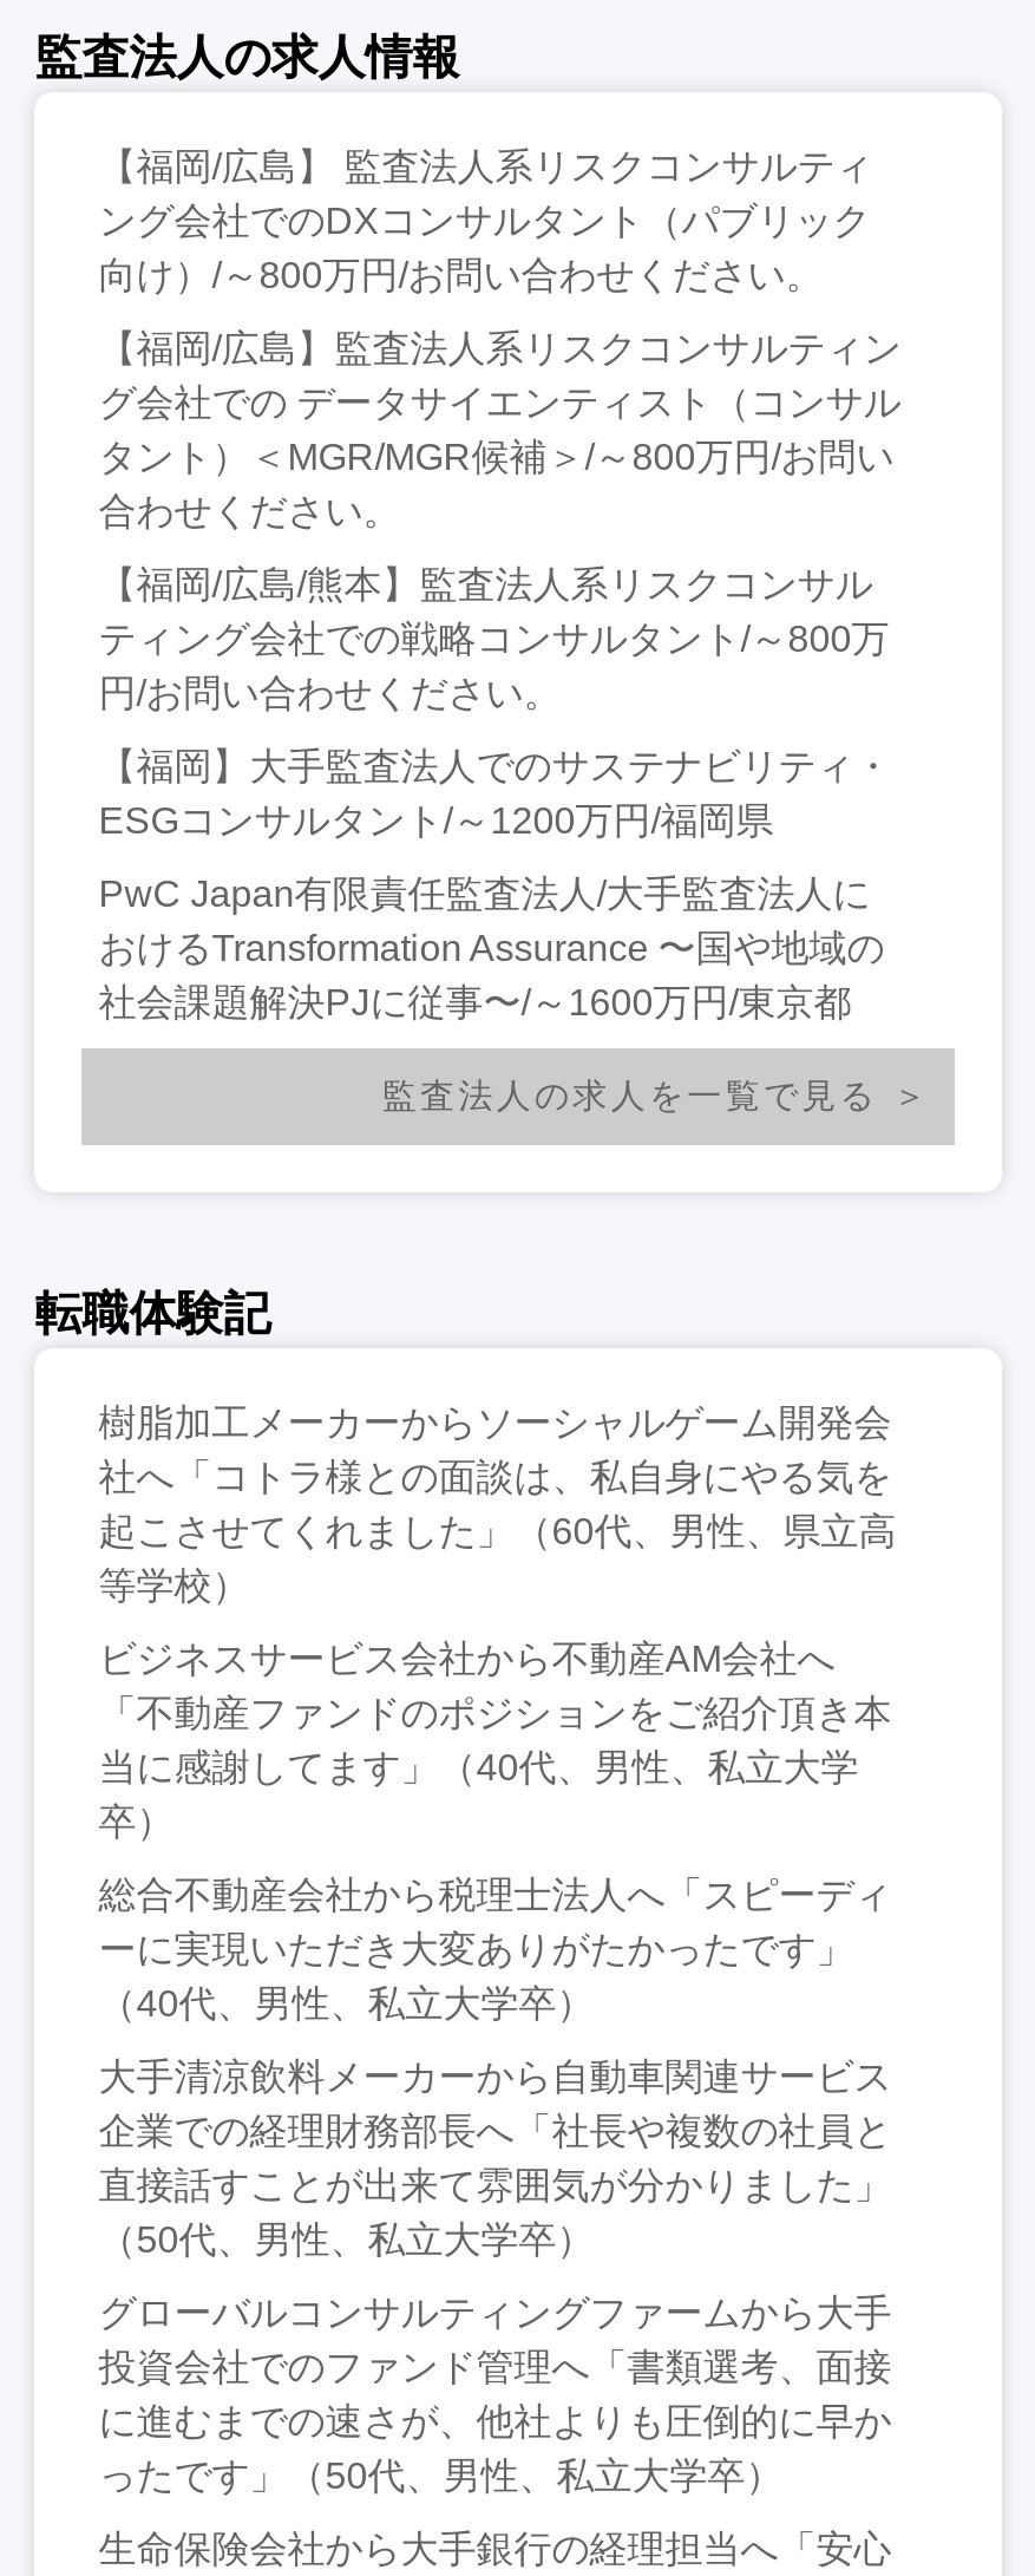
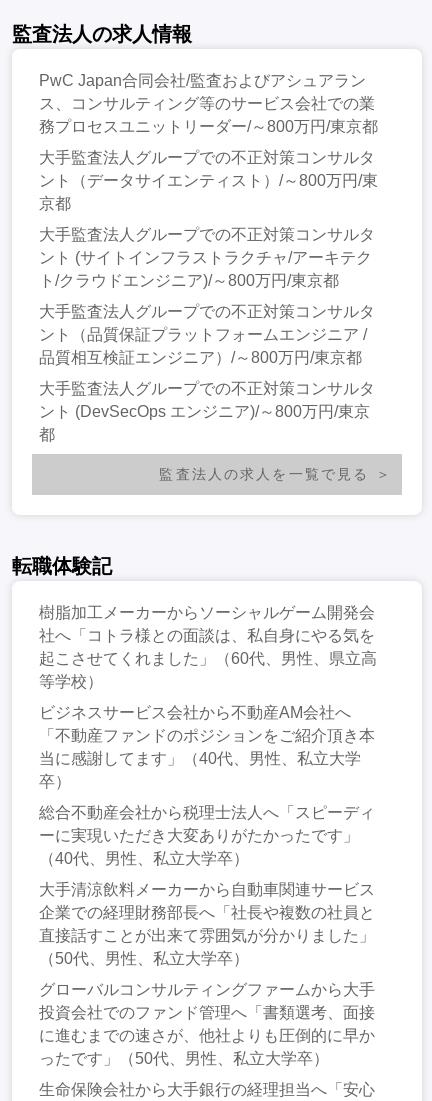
- 【福岡/広島】 監査法人系リスクコンサルティ
- ング会社でのDXコンサルタント（パブリック
- 向け）/～800万円/お問い合わせください。
+ PwC Japan合同会社/監査およびアシュアラン
+ ス、コンサルティング等のサービス会社での業
+ 務プロセスユニットリーダー/～800万円/東京都

- 【福岡/広島】監査法人系リスクコンサルティン
- グ会社での データサイエンティスト（コンサル
- タント）＜MGR/MGR候補＞/～800万円/お問い
- 合わせください。
+ 大手監査法人グループでの不正対策コンサルタ
+ ント（データサイエンティスト）/～800万円/東
+ 京都

- 【福岡/広島/熊本】監査法人系リスクコンサル
- ティング会社での戦略コンサルタント/～800万
- 円/お問い合わせください。
+ 大手監査法人グループでの不正対策コンサルタ
+ ント (サイトインフラストラクチャ/アーキテク
+ ト/クラウドエンジニア)/～800万円/東京都

- 【福岡】大手監査法人でのサステナビリティ・
- ESGコンサルタント/～1200万円/福岡県
+ 大手監査法人グループでの不正対策コンサルタ
+ ント（品質保証プラットフォームエンジニア /
+ 品質相互検証エンジニア）/～800万円/東京都

- PwC Japan有限責任監査法人/大手監査法人に
- おけるTransformation Assurance 〜国や地域の
- 社会課題解決PJに従事〜/～1600万円/東京都
+ 大手監査法人グループでの不正対策コンサルタ
+ ント (DevSecOps エンジニア)/～800万円/東京
+ 都
